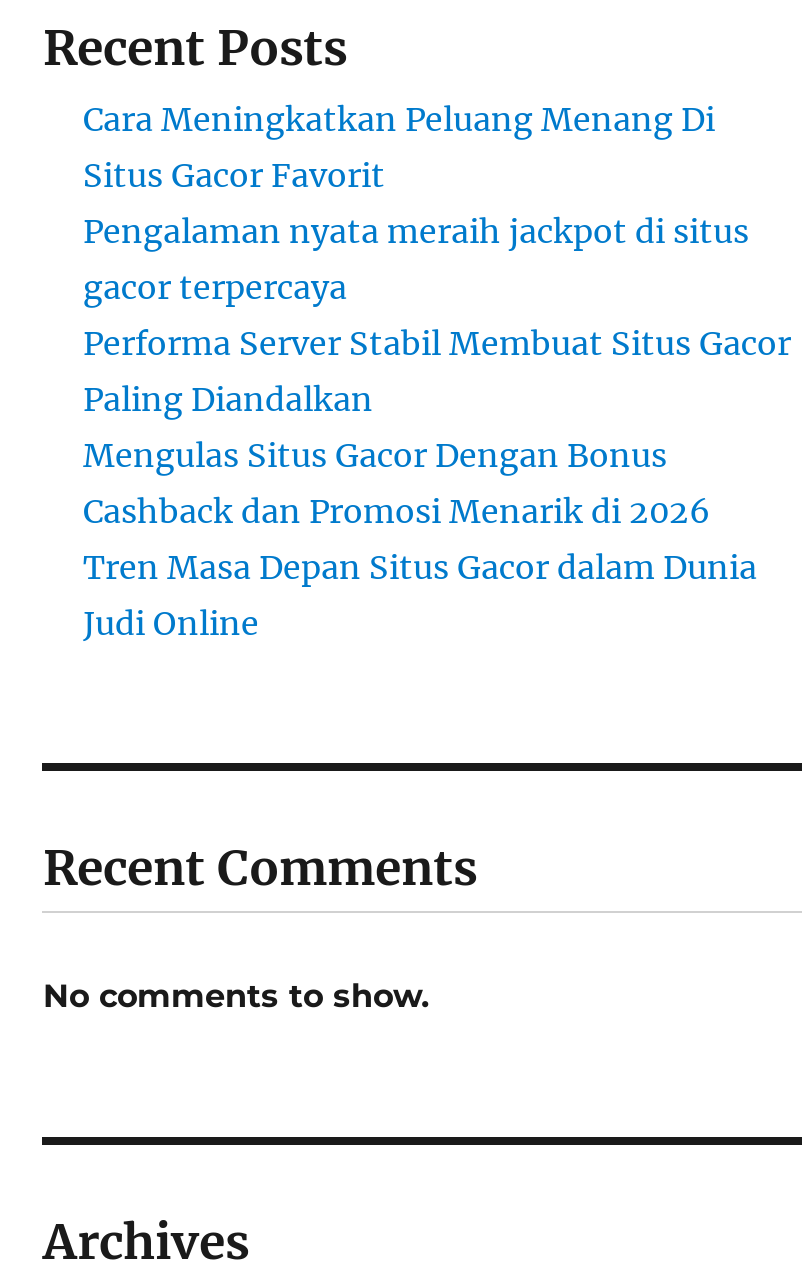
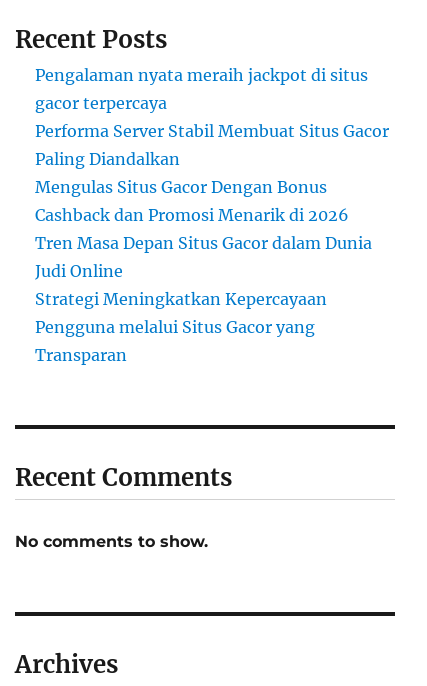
- Cara Meningkatkan Peluang Menang Di
- Situs Gacor Favorit

moved up: Pengalaman nyata meraih jackpot di situs | gacor terpercaya | Performa Server Stabil Membuat Situs Gacor | Paling Diandalkan | Mengulas Situs Gacor Dengan Bonus | Cashback dan Promosi Menarik di 2026 | Tren Masa Depan Situs Gacor dalam Dunia | Judi Online

+ Strategi Meningkatkan Kepercayaan
+ Pengguna melalui Situs Gacor yang
+ Transparan
